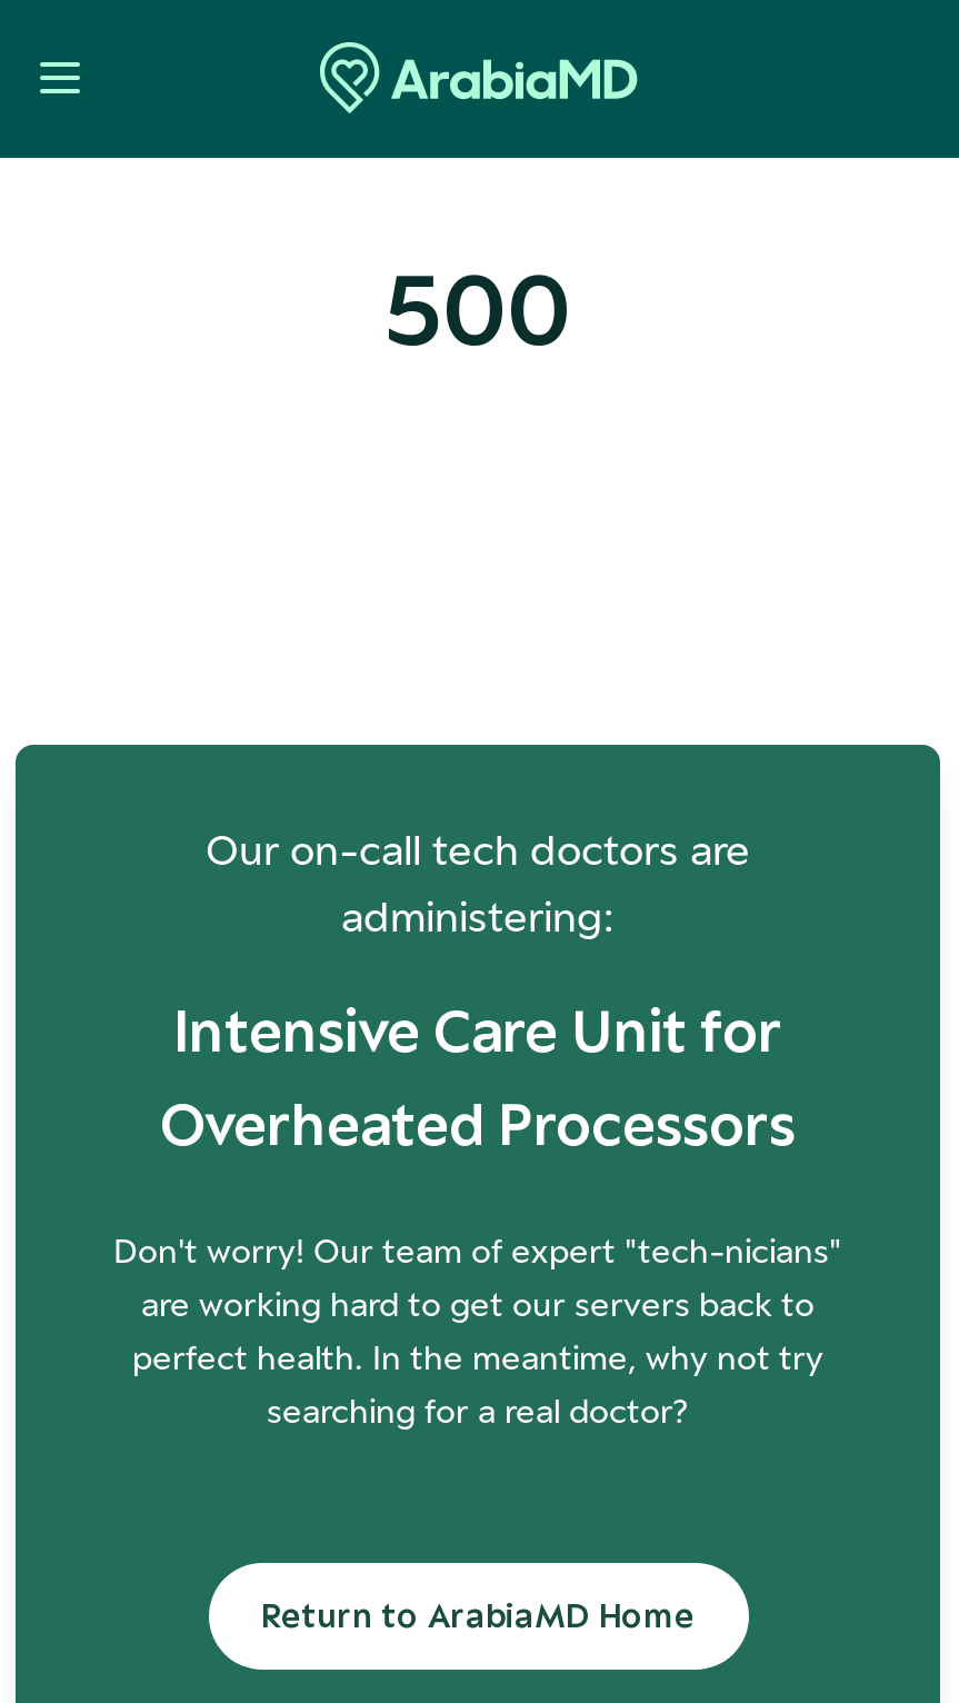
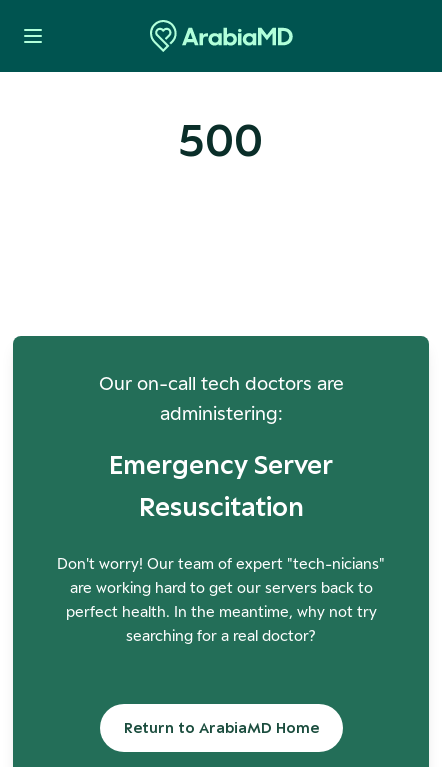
- Intensive Care Unit for
- Overheated Processors
+ Emergency Server
+ Resuscitation
